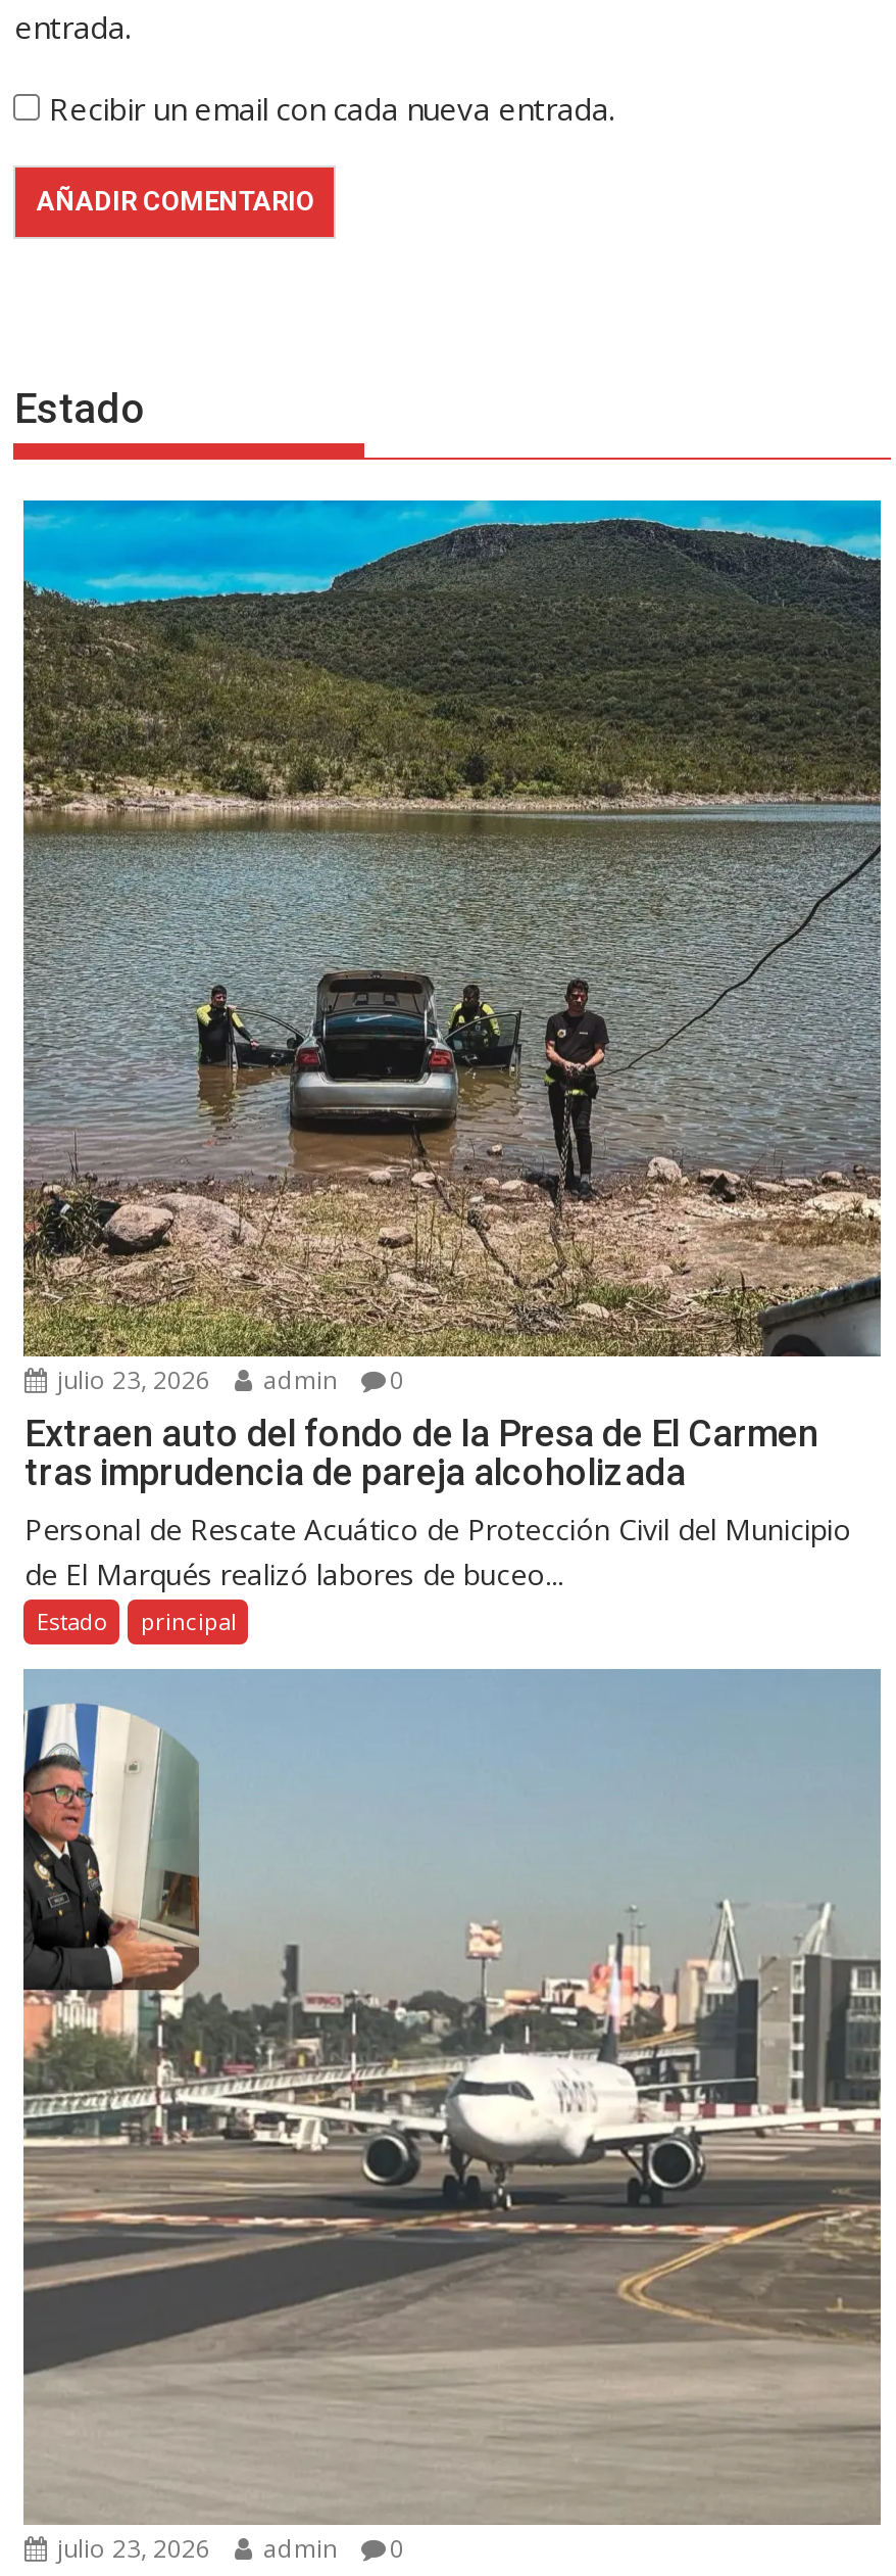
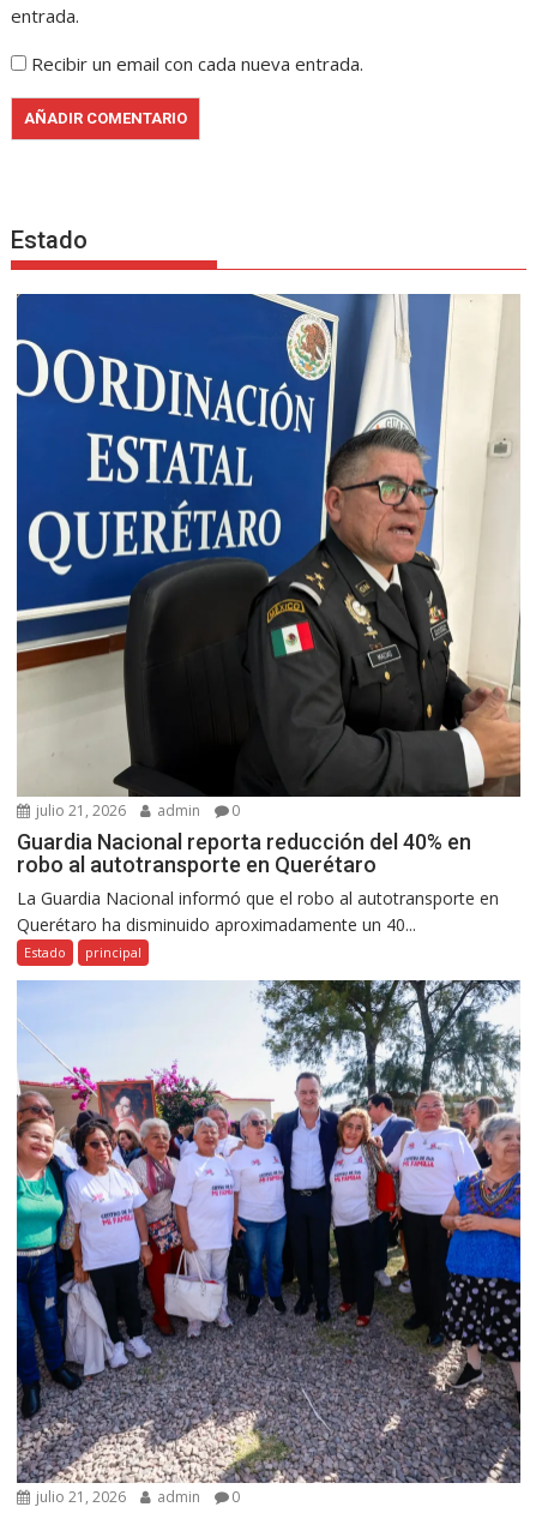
- [image]
- julio 23, 2026 admin 0
+ [image]
+ julio 21, 2026 admin 0

- Extraen auto del fondo de la Presa de El Carmen
- tras imprudencia de pareja alcoholizada
- Personal de Rescate Acuático de Protección Civil del Municipio
- de El Marqués realizó labores de buceo...
+ Guardia Nacional reporta reducción del 40% en
+ robo al autotransporte en Querétaro
+ La Guardia Nacional informó que el robo al autotransporte en
+ Querétaro ha disminuido aproximadamente un 40...

- [image]
- julio 23, 2026 admin 0
+ [image]
+ julio 21, 2026 admin 0
